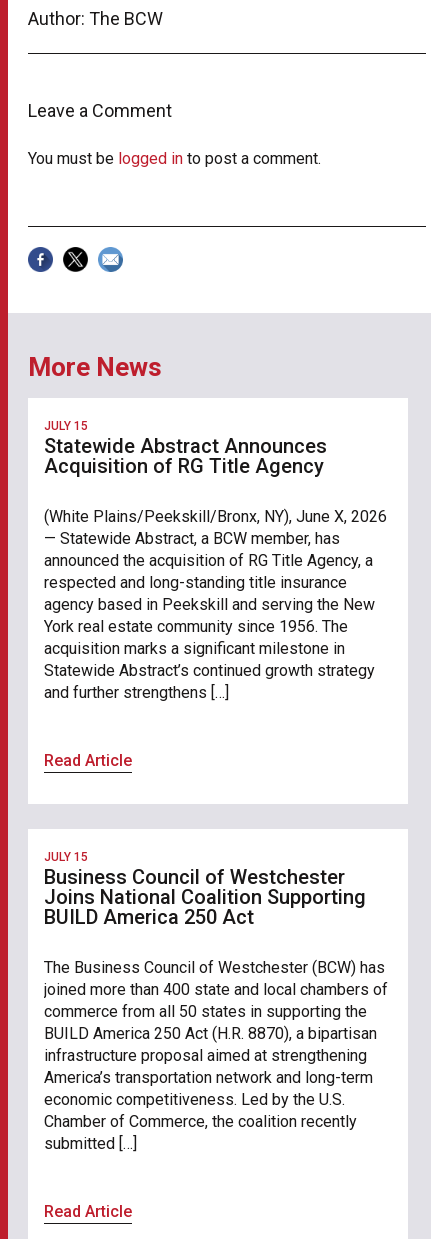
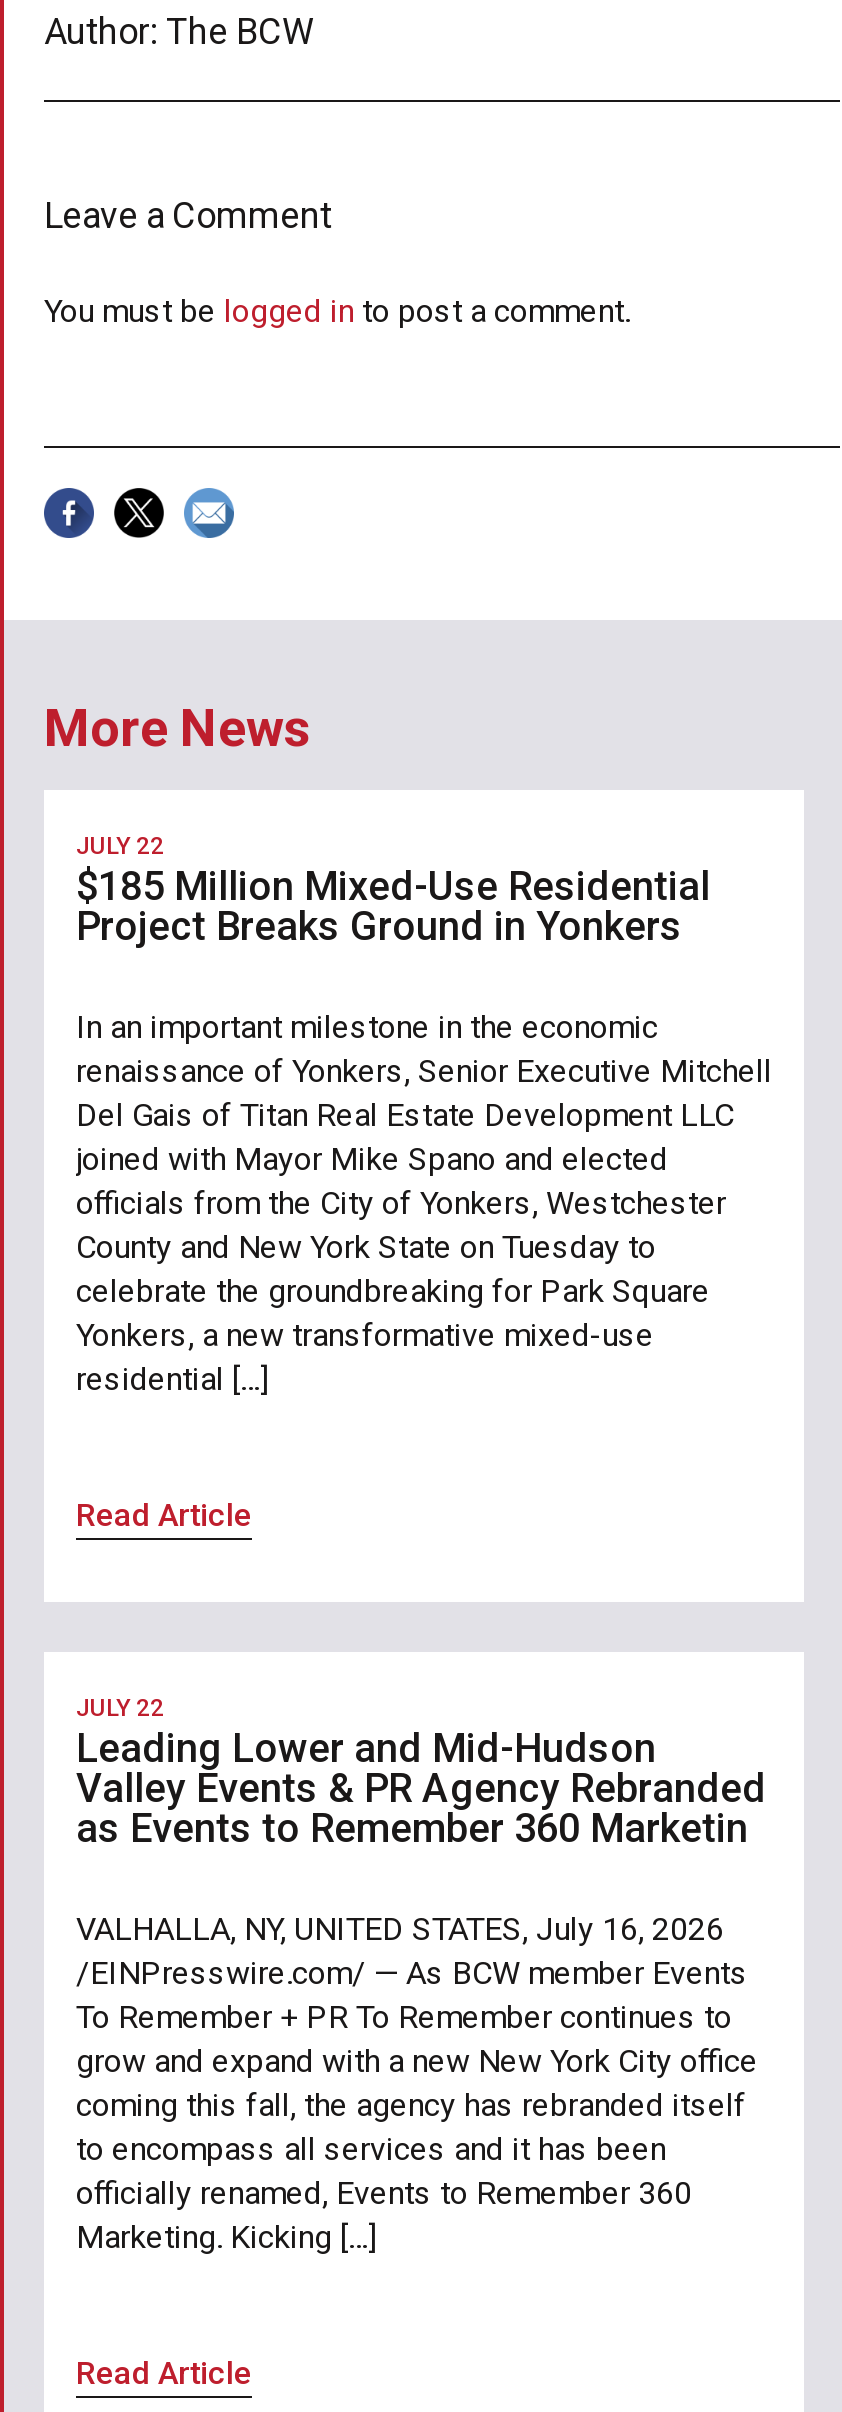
- JULY 15
- Statewide Abstract Announces
- Acquisition of RG Title Agency
+ JULY 22
+ $185 Million Mixed-Use Residential
+ Project Breaks Ground in Yonkers

- (White Plains/Peekskill/Bronx, NY), June X, 2026
- — Statewide Abstract, a BCW member, has
- announced the acquisition of RG Title Agency, a
- respected and long-standing title insurance
- agency based in Peekskill and serving the New
- York real estate community since 1956. The
- acquisition marks a significant milestone in
- Statewide Abstract’s continued growth strategy
- and further strengthens […]
+ In an important milestone in the economic
+ renaissance of Yonkers, Senior Executive Mitchell
+ Del Gais of Titan Real Estate Development LLC
+ joined with Mayor Mike Spano and elected
+ officials from the City of Yonkers, Westchester
+ County and New York State on Tuesday to
+ celebrate the groundbreaking for Park Square
+ Yonkers, a new transformative mixed-use
+ residential […]

- JULY 15
- Business Council of Westchester
- Joins National Coalition Supporting
- BUILD America 250 Act
+ JULY 22
+ Leading Lower and Mid-Hudson
+ Valley Events & PR Agency Rebranded
+ as Events to Remember 360 Marketin

- The Business Council of Westchester (BCW) has
- joined more than 400 state and local chambers of
- commerce from all 50 states in supporting the
- BUILD America 250 Act (H.R. 8870), a bipartisan
- infrastructure proposal aimed at strengthening
- America’s transportation network and long-term
- economic competitiveness. Led by the U.S.
- Chamber of Commerce, the coalition recently
- submitted […]
+ VALHALLA, NY, UNITED STATES, July 16, 2026
+ /EINPresswire.com/ — As BCW member Events
+ To Remember + PR To Remember continues to
+ grow and expand with a new New York City office
+ coming this fall, the agency has rebranded itself
+ to encompass all services and it has been
+ officially renamed, Events to Remember 360
+ Marketing. Kicking […]
